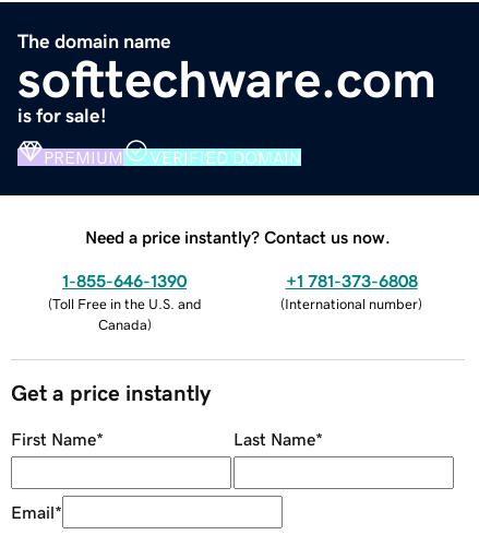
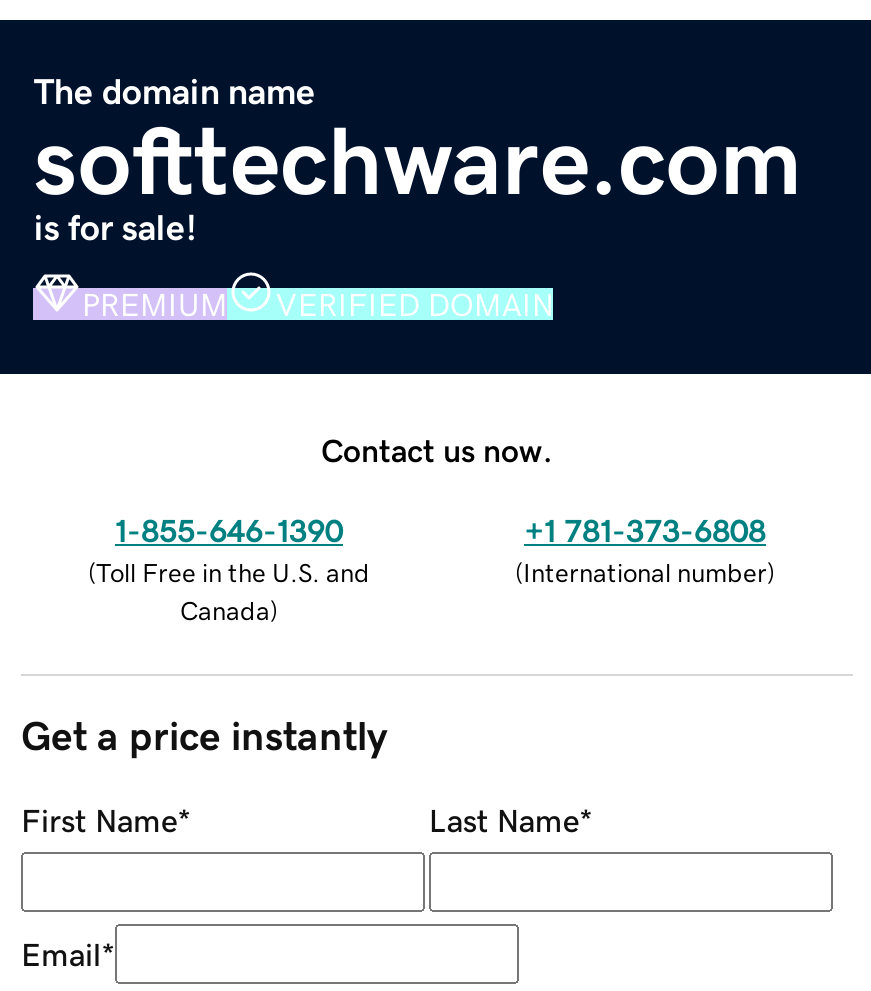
- Need a price instantly? Contact us now.
+ Contact us now.
